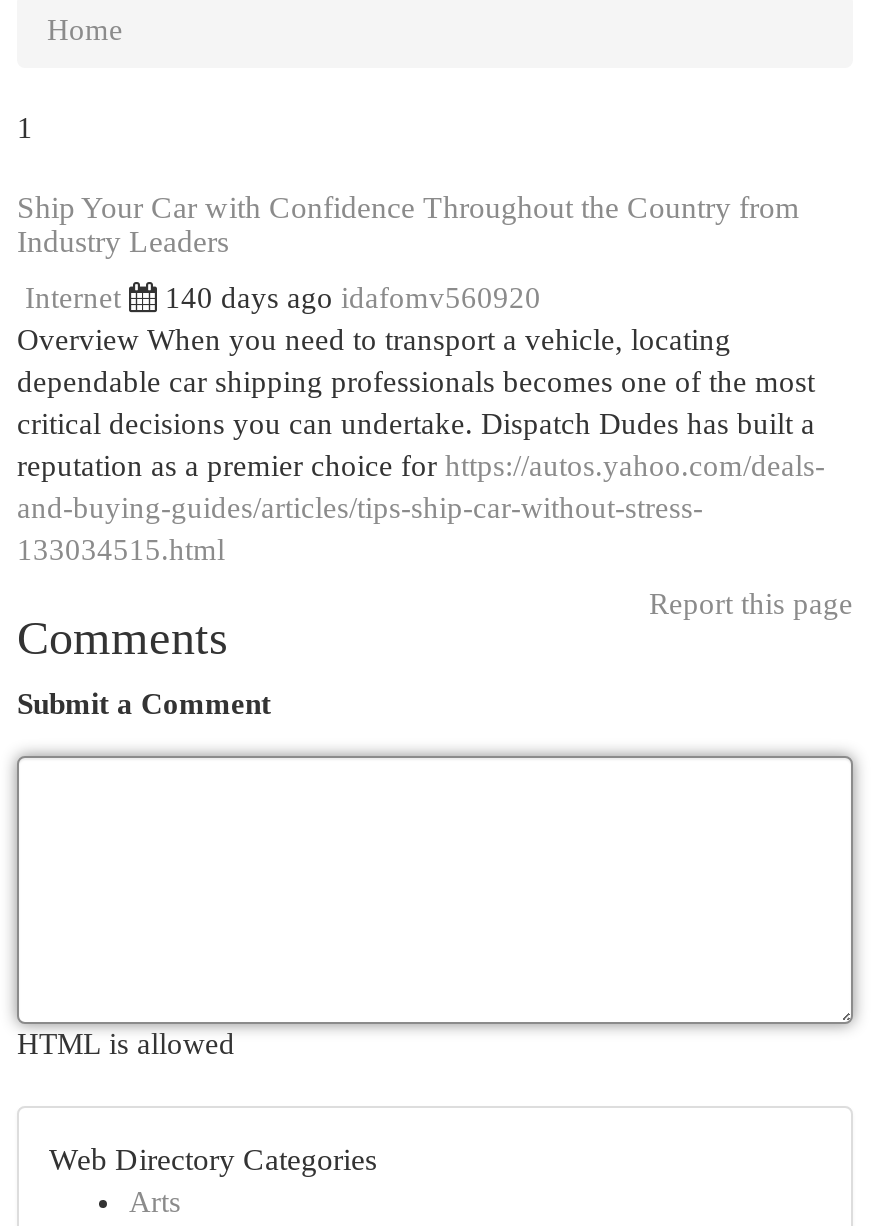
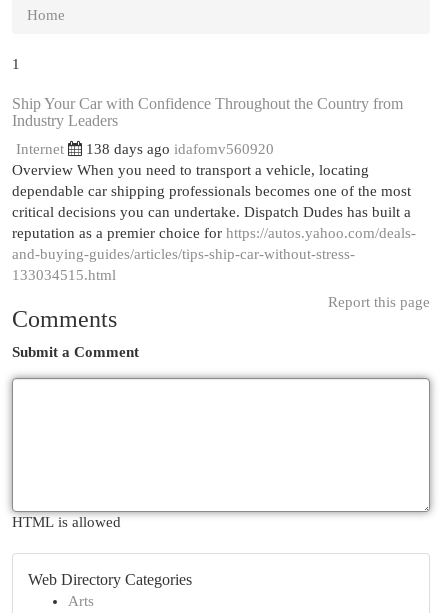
- 140 days ago idafomv560920
+ 138 days ago idafomv560920
